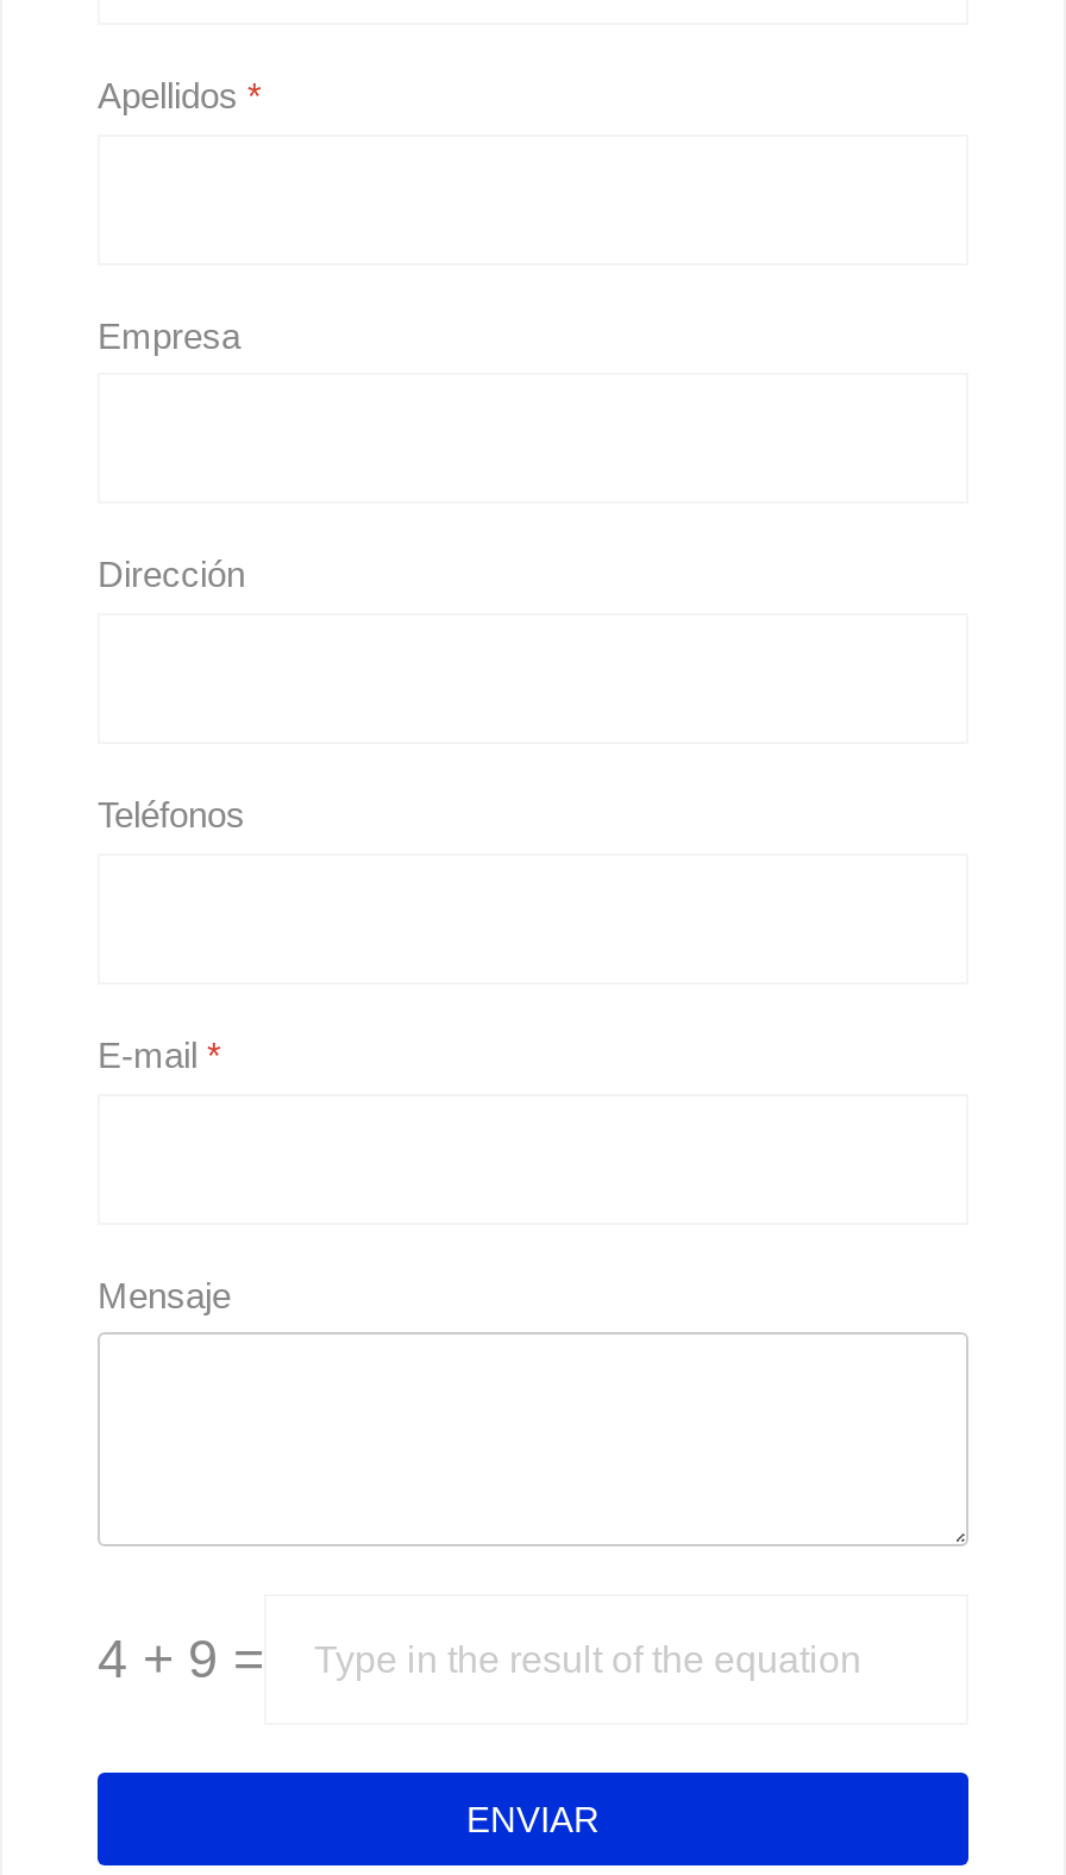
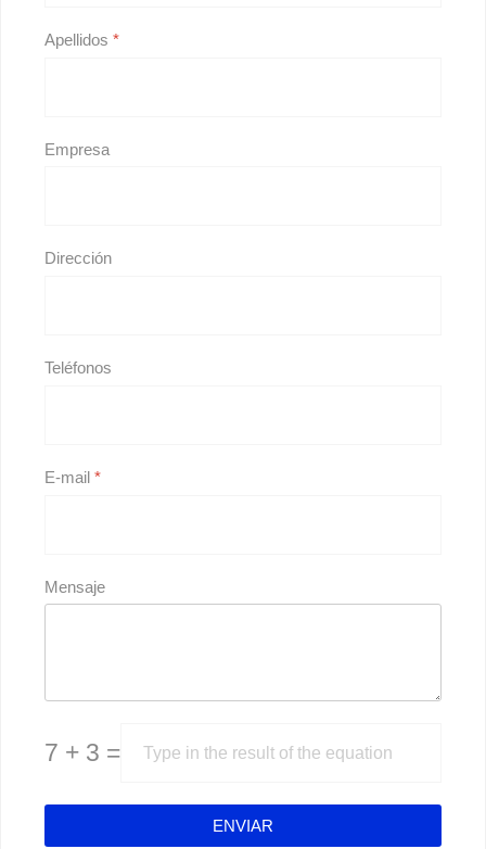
- 4 + 9 =
+ 7 + 3 =
